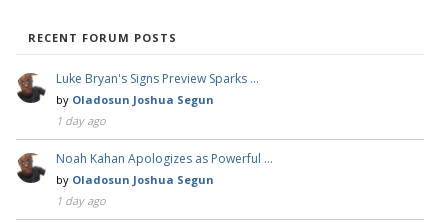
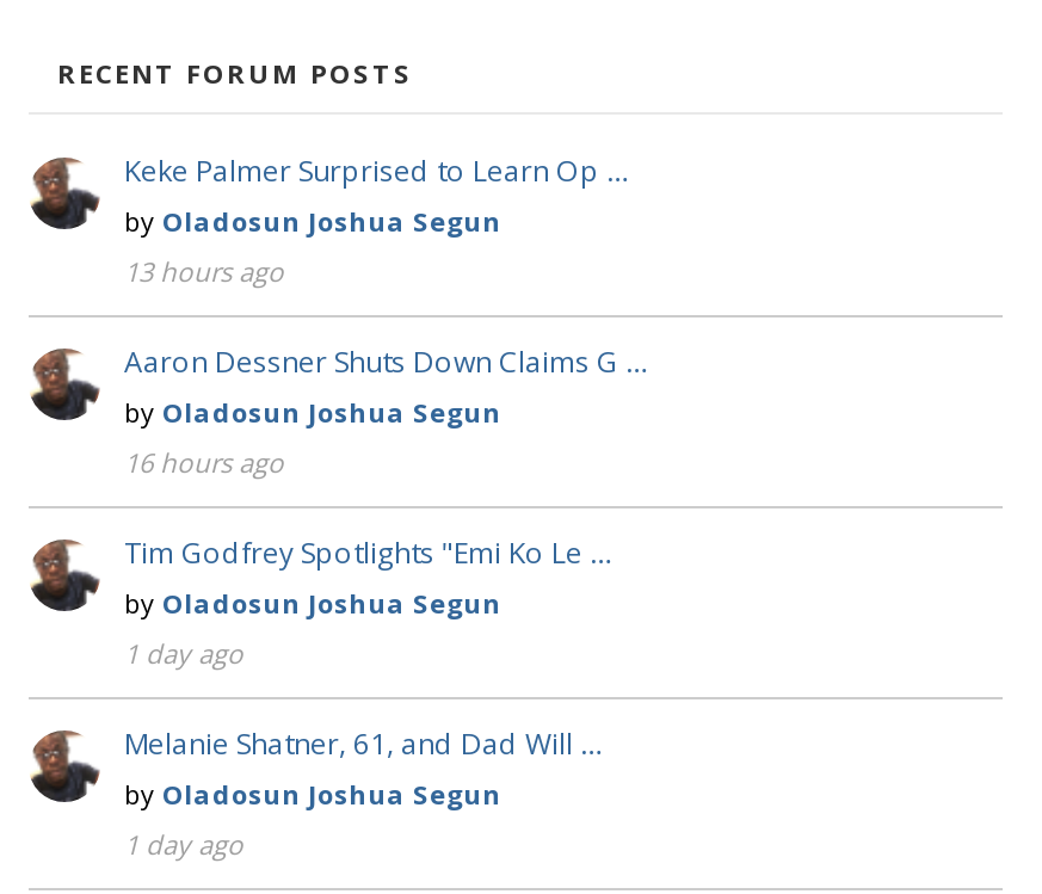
- Luke Bryan's Signs Preview Sparks …
+ Keke Palmer Surprised to Learn Op …
+ by Oladosun Joshua Segun
+ 13 hours ago
+ Aaron Dessner Shuts Down Claims G …
+ by Oladosun Joshua Segun
+ 16 hours ago
+ Tim Godfrey Spotlights "Emi Ko Le …

- Noah Kahan Apologizes as Powerful …
+ Melanie Shatner, 61, and Dad Will …
